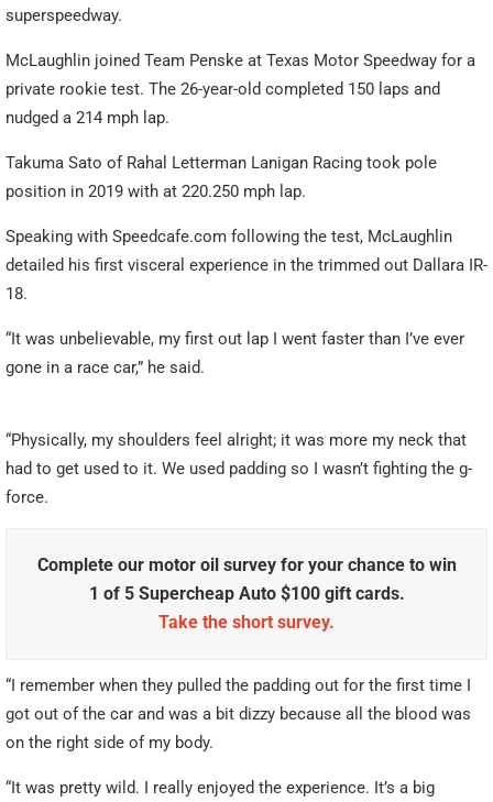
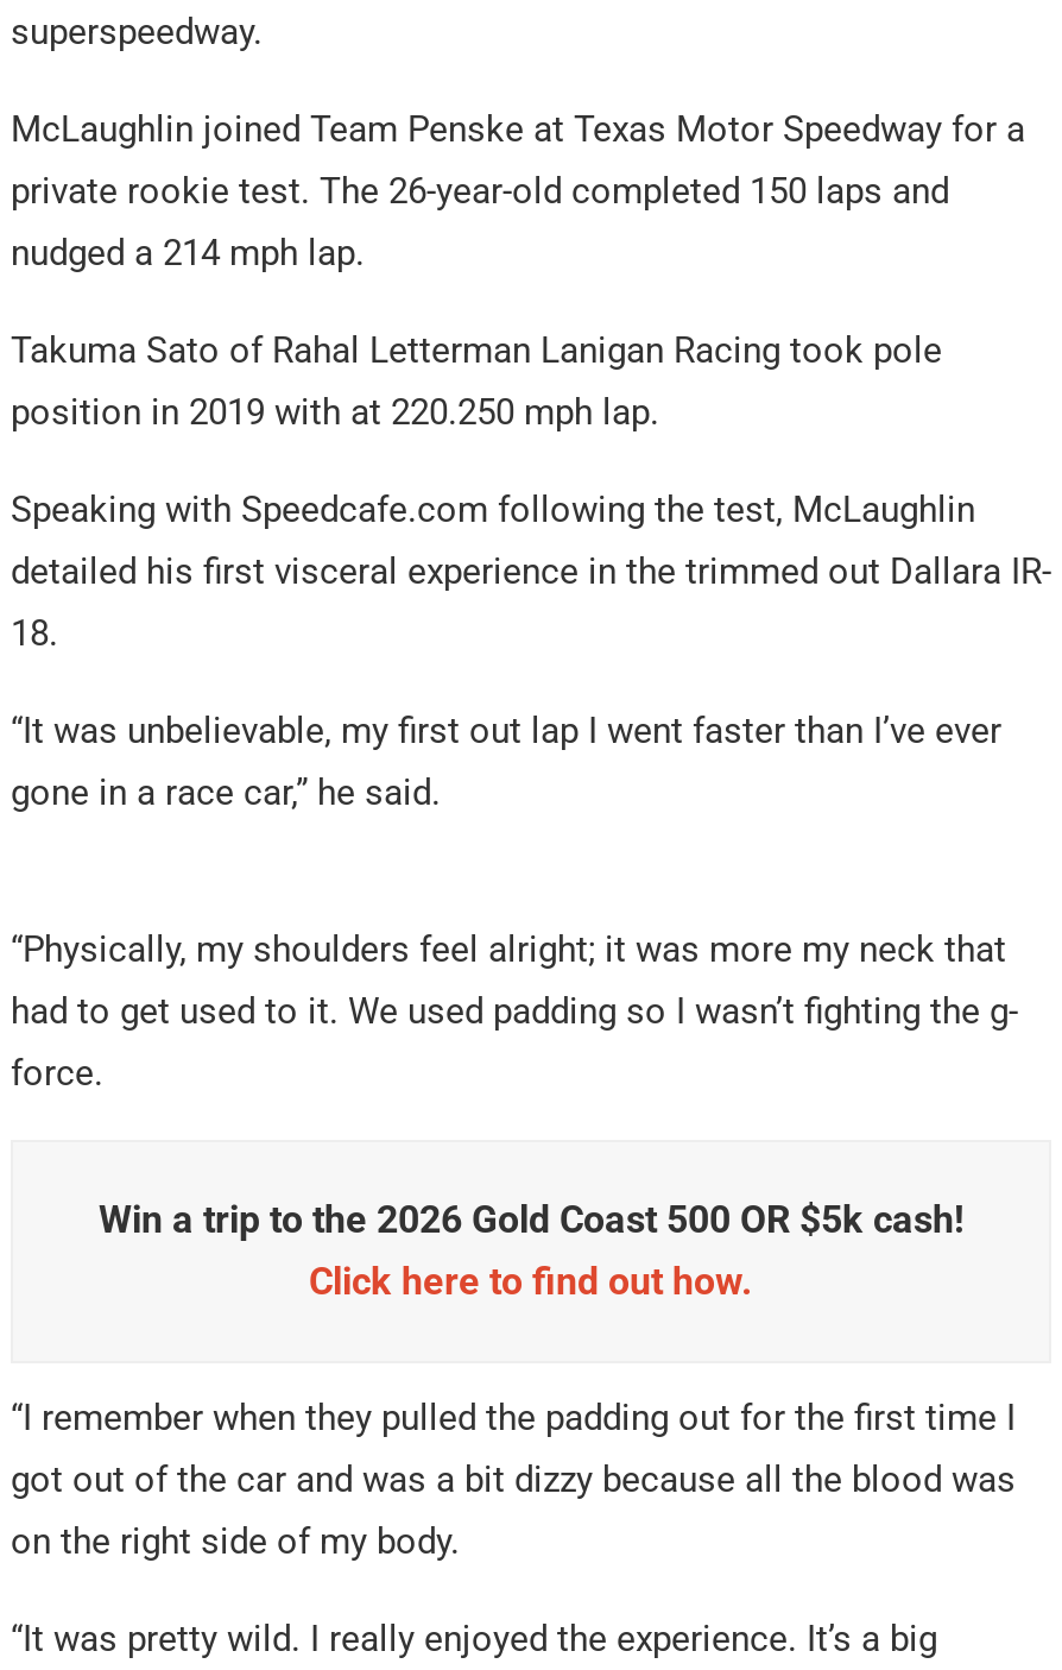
- Complete our motor oil survey for your chance to win
- 1 of 5 Supercheap Auto $100 gift cards.
- Take the short survey.
+ Win a trip to the 2026 Gold Coast 500 OR $5k cash!
+ Click here to find out how.
